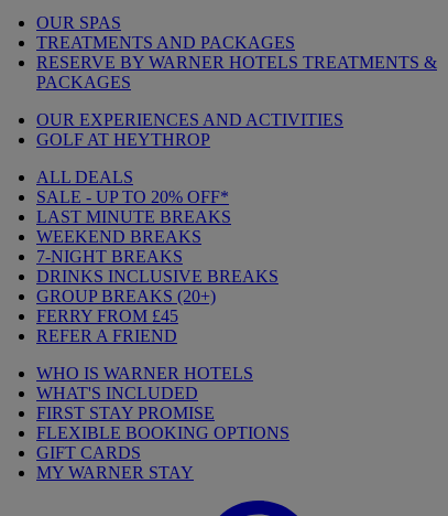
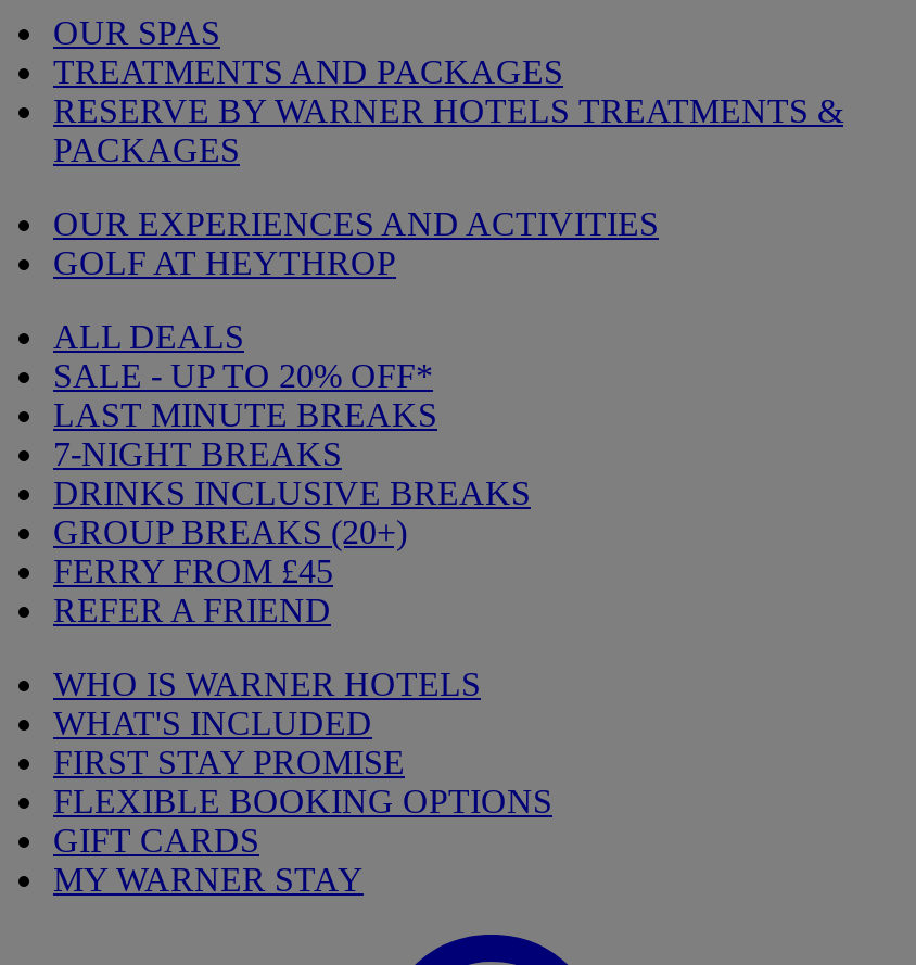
- WEEKEND BREAKS
